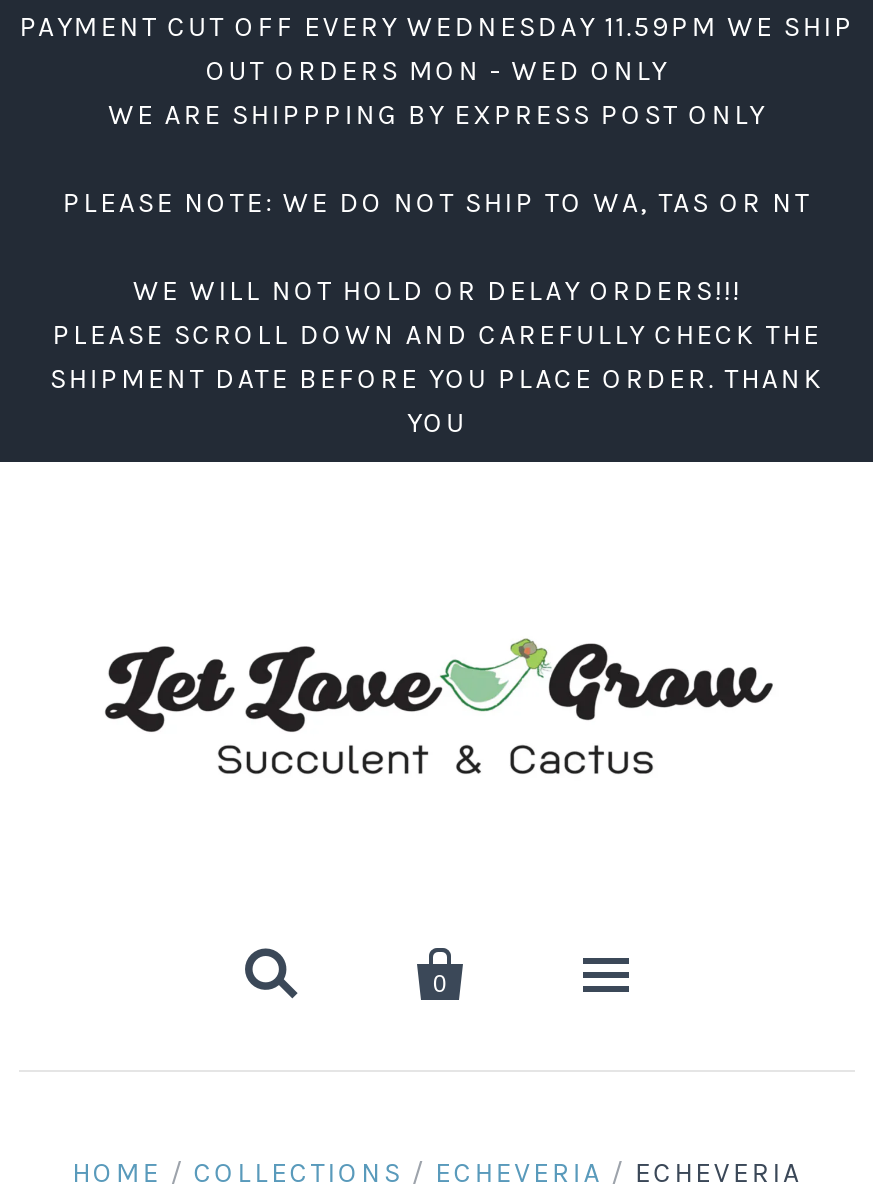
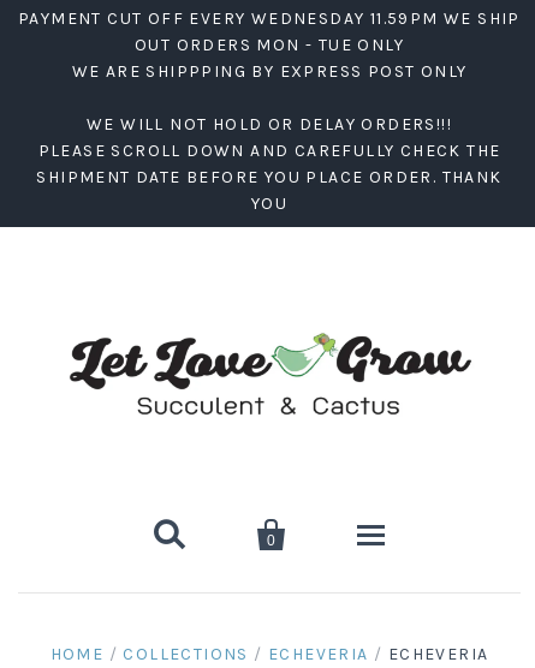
- OUT ORDERS MON - WED ONLY
+ OUT ORDERS MON - TUE ONLY

- PLEASE NOTE: WE DO NOT SHIP TO WA, TAS OR NT
